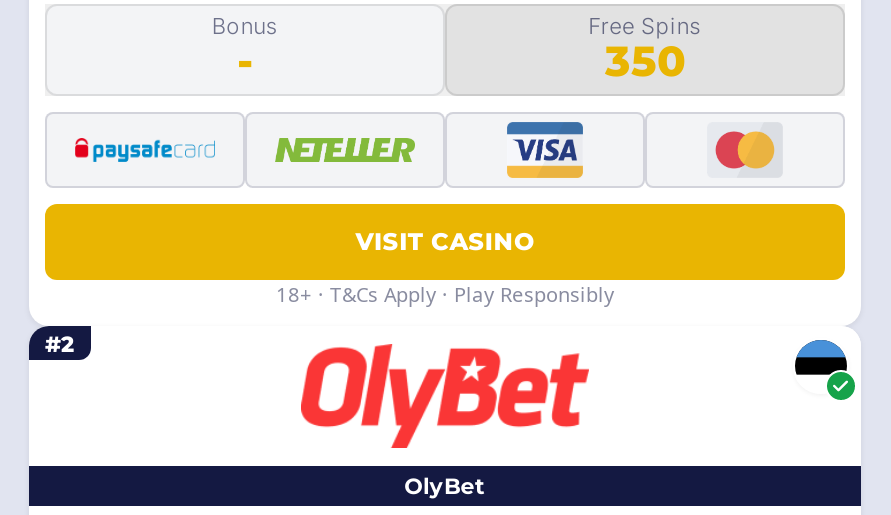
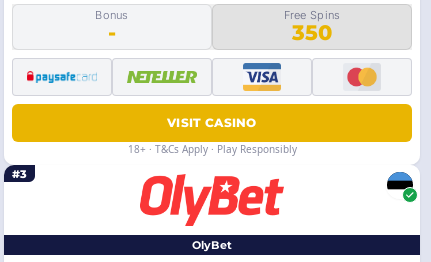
- #2
+ #3
